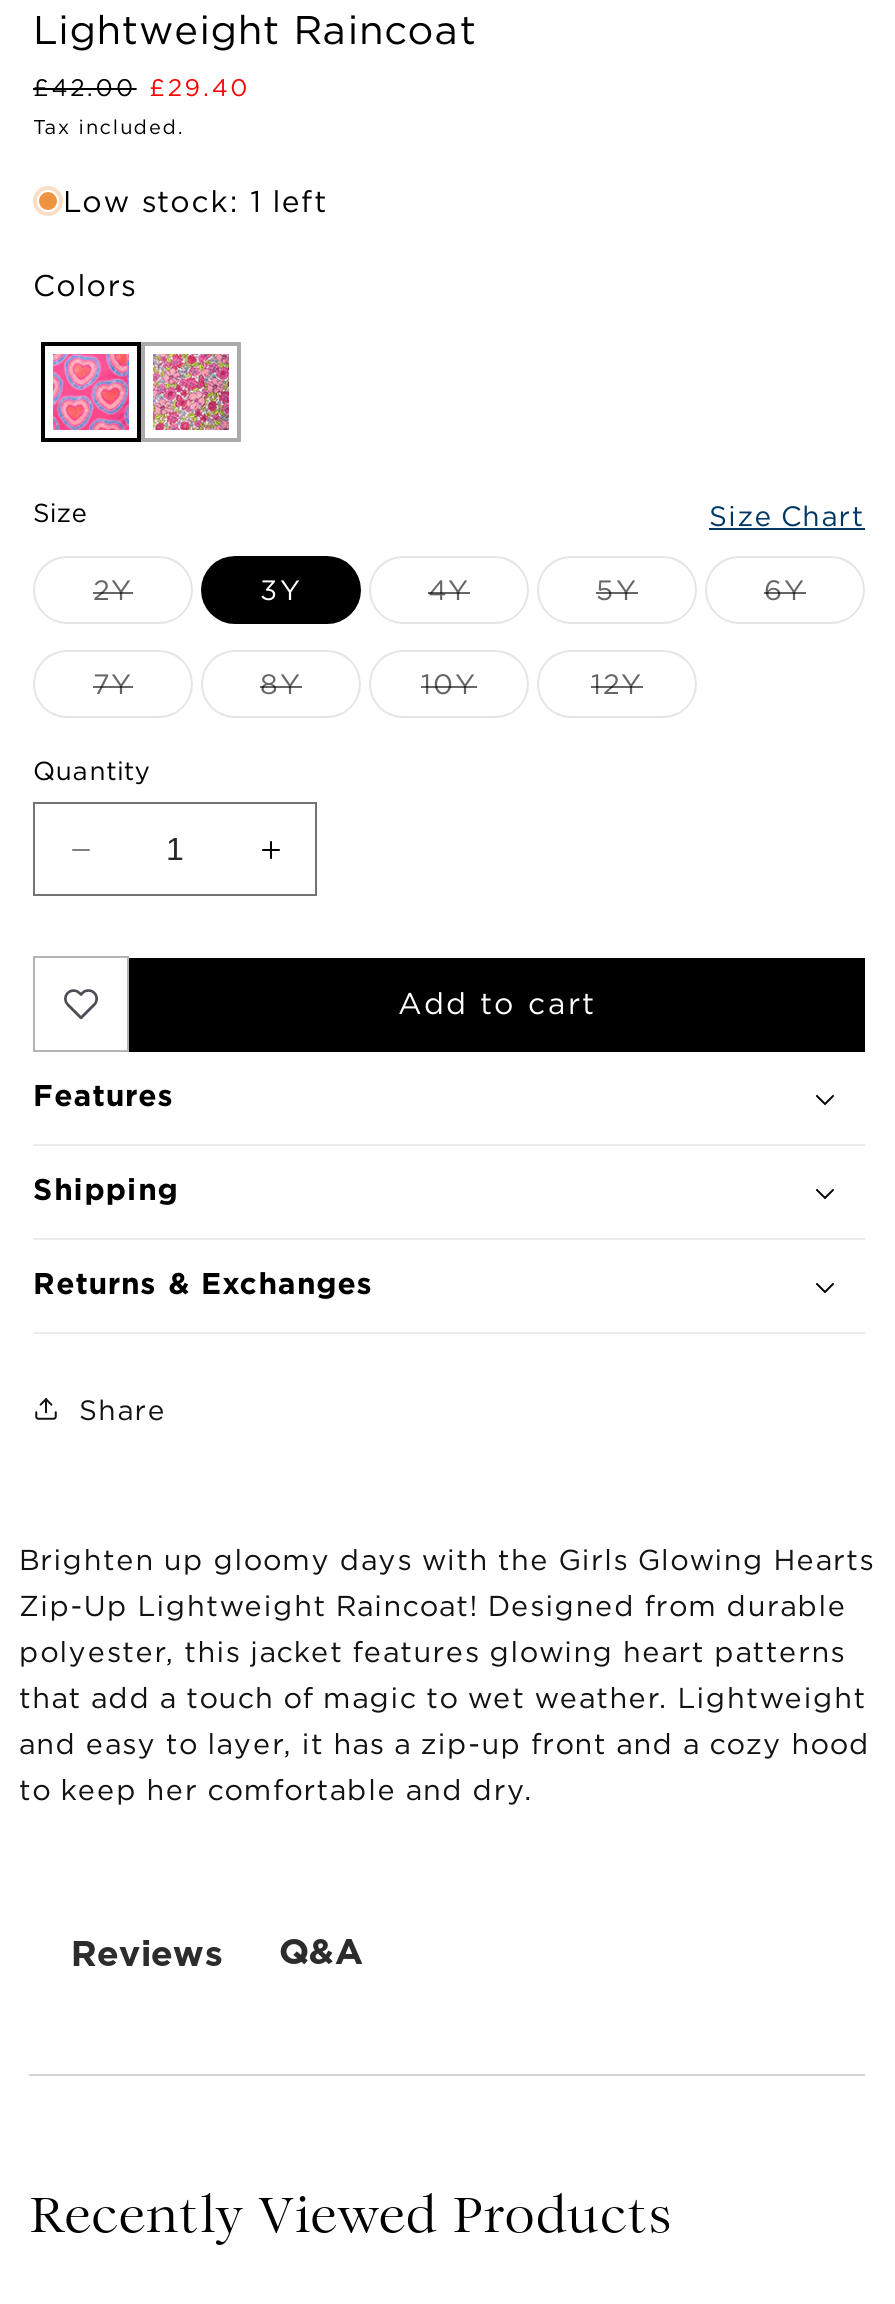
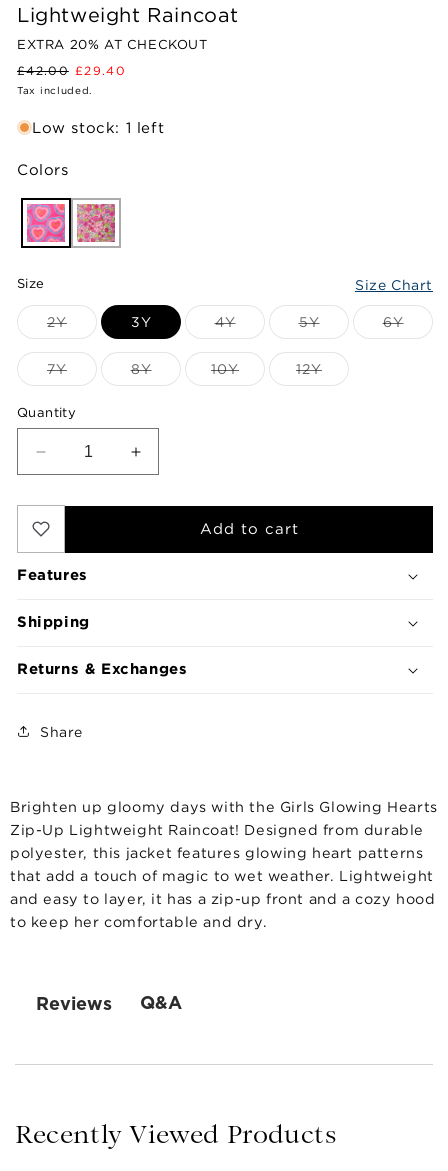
+ EXTRA 20% AT CHECKOUT
